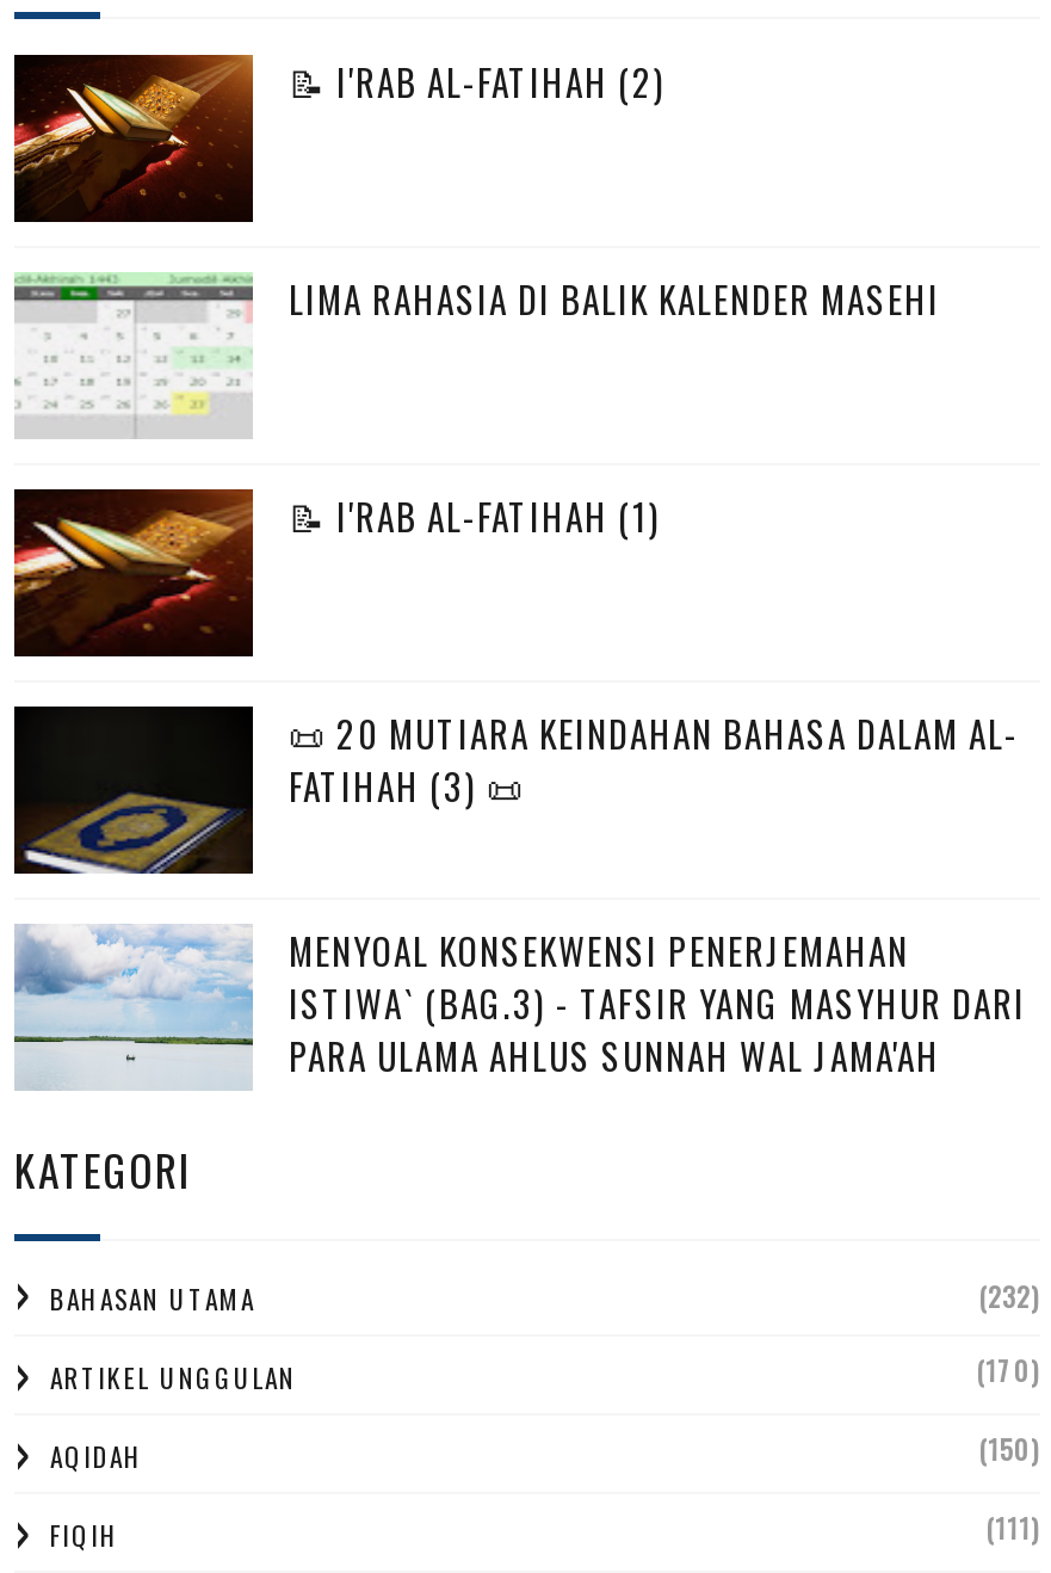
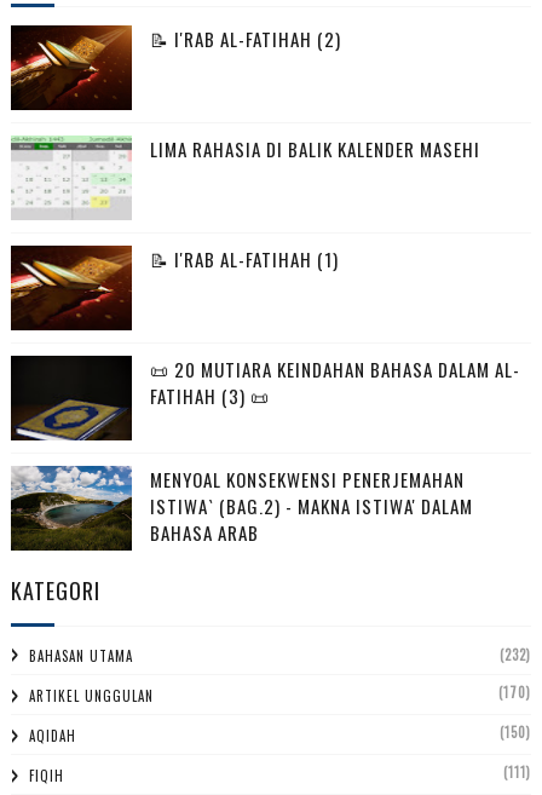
- [image]
- ISTIWA` (BAG.3) - TAFSIR YANG MASYHUR DARI
- PARA ULAMA AHLUS SUNNAH WAL JAMA'AH
+ [image]
+ ISTIWA` (BAG.2) - MAKNA ISTIWA' DALAM
+ BAHASA ARAB
